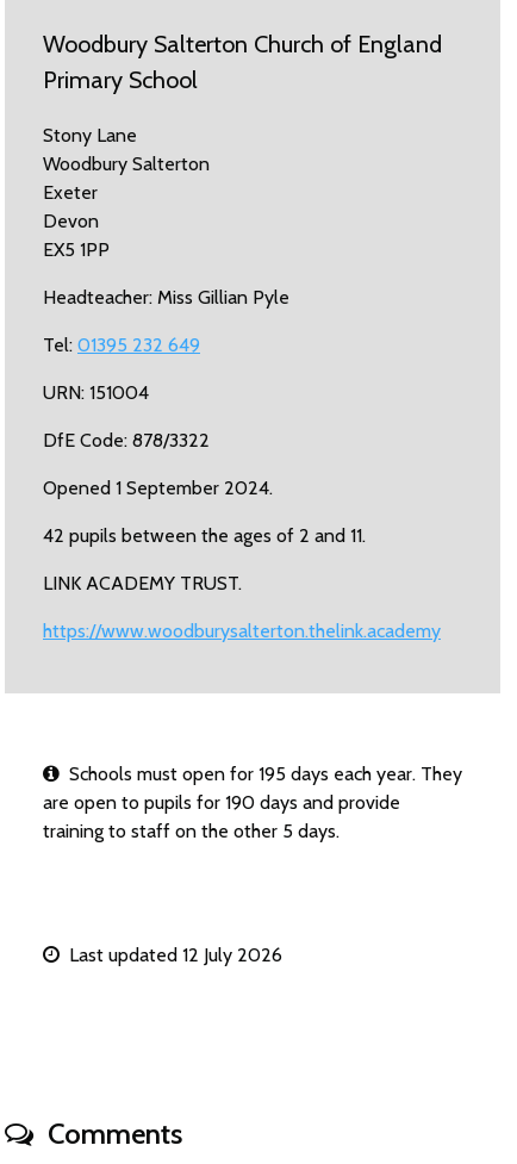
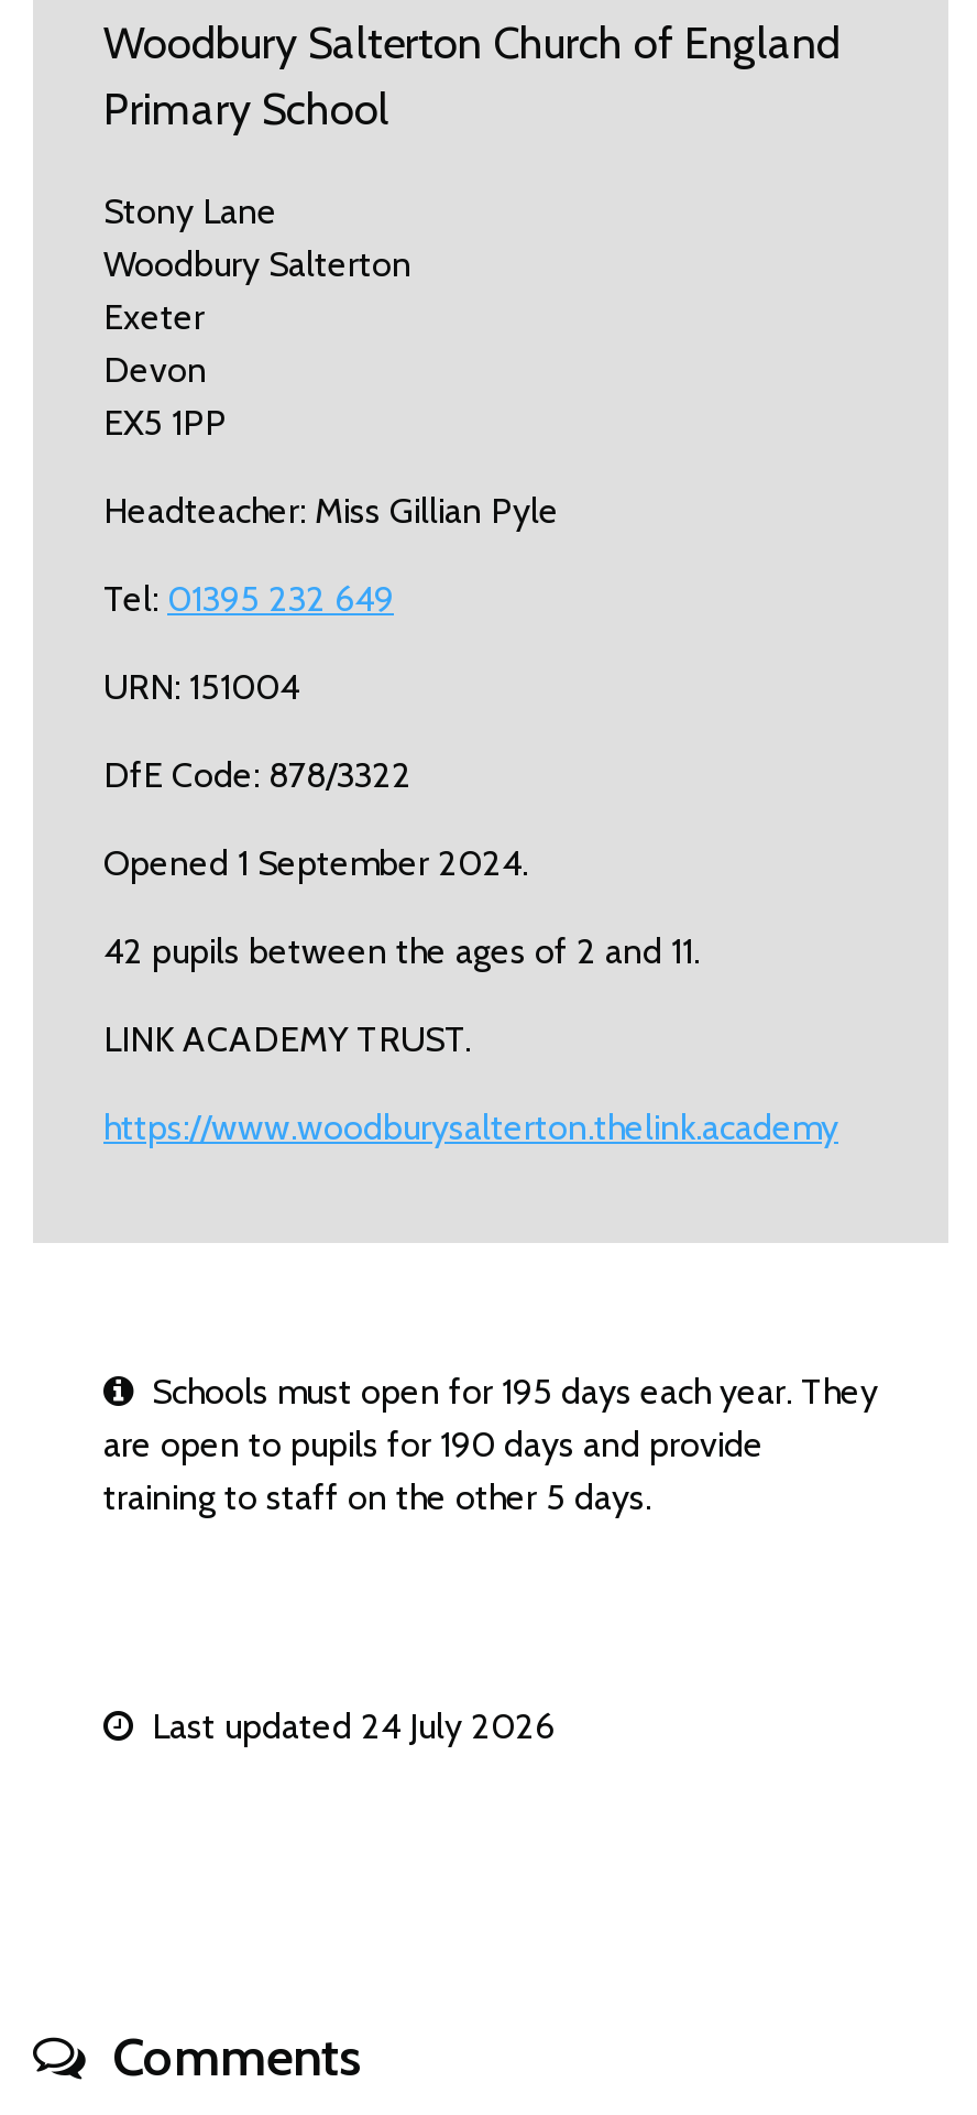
- Last updated 12 July 2026
+ Last updated 24 July 2026
